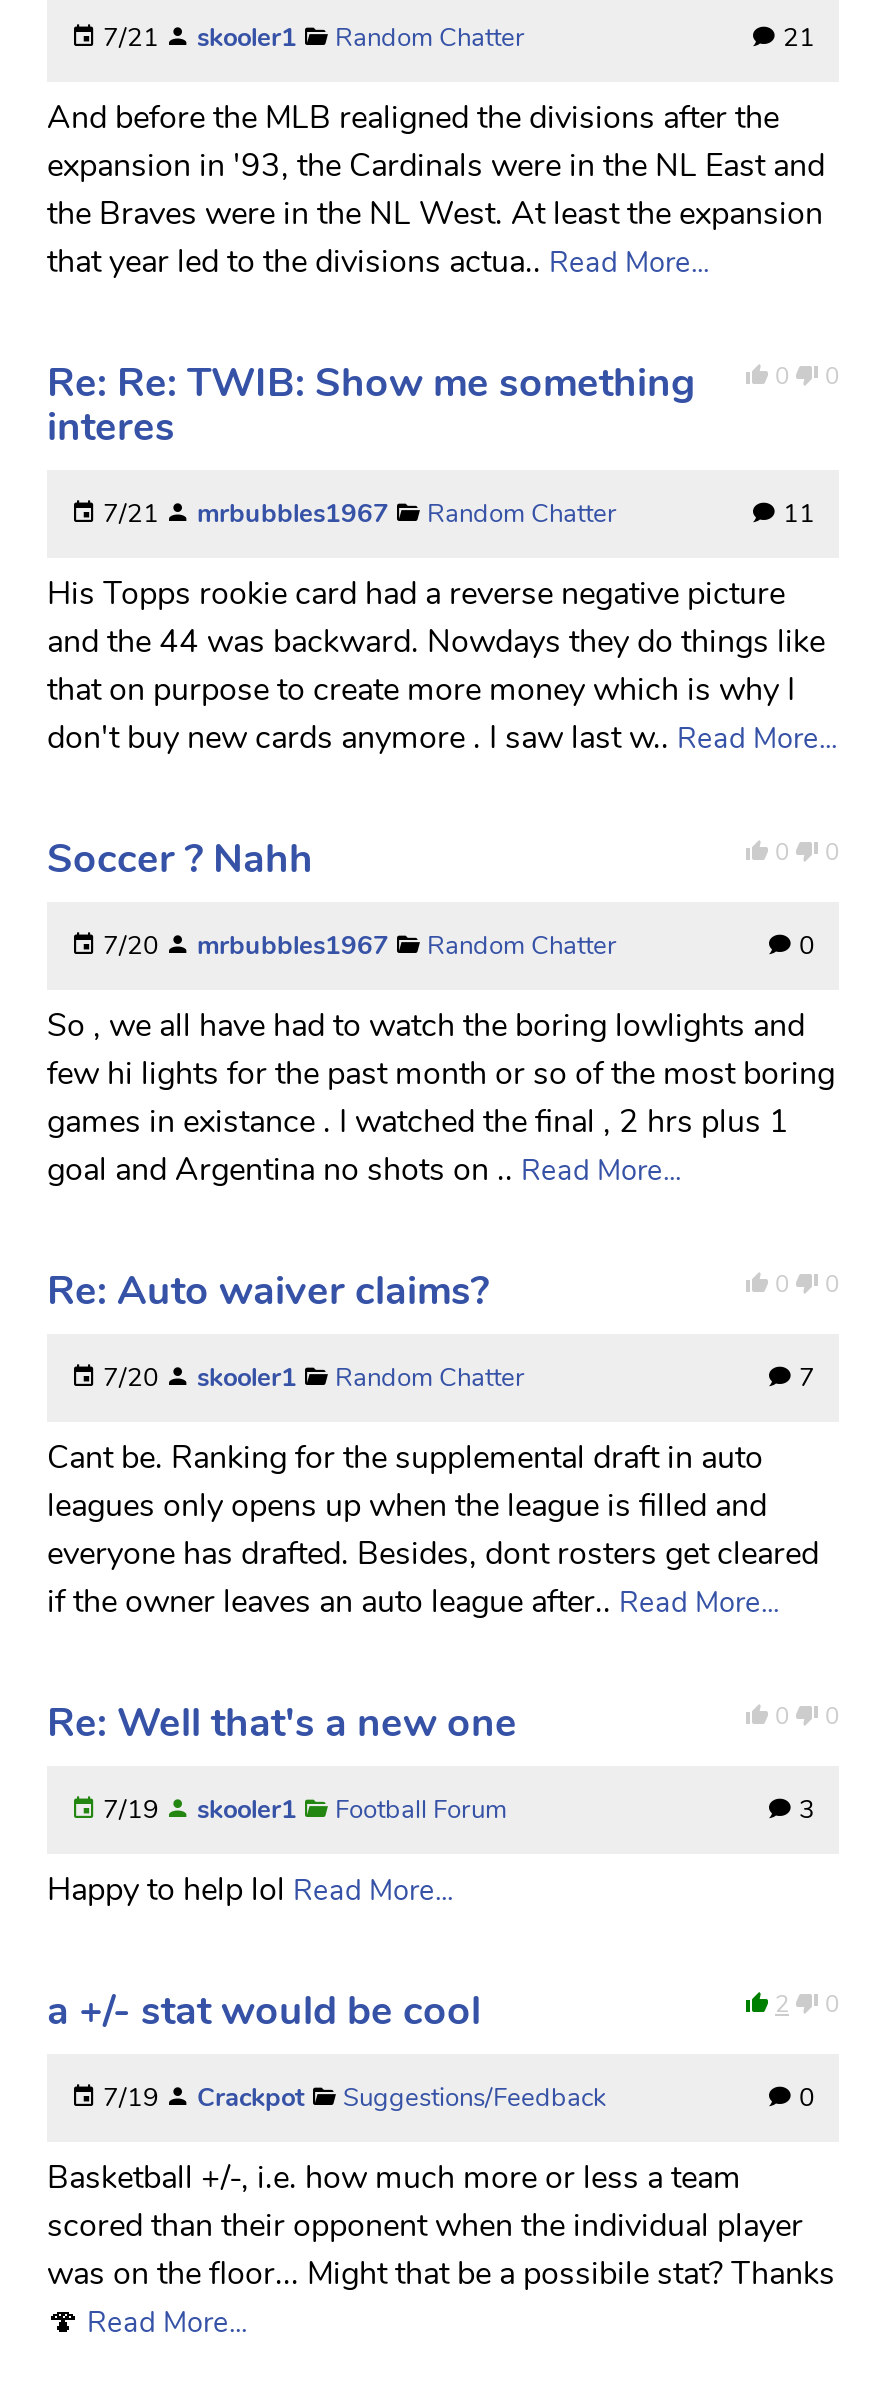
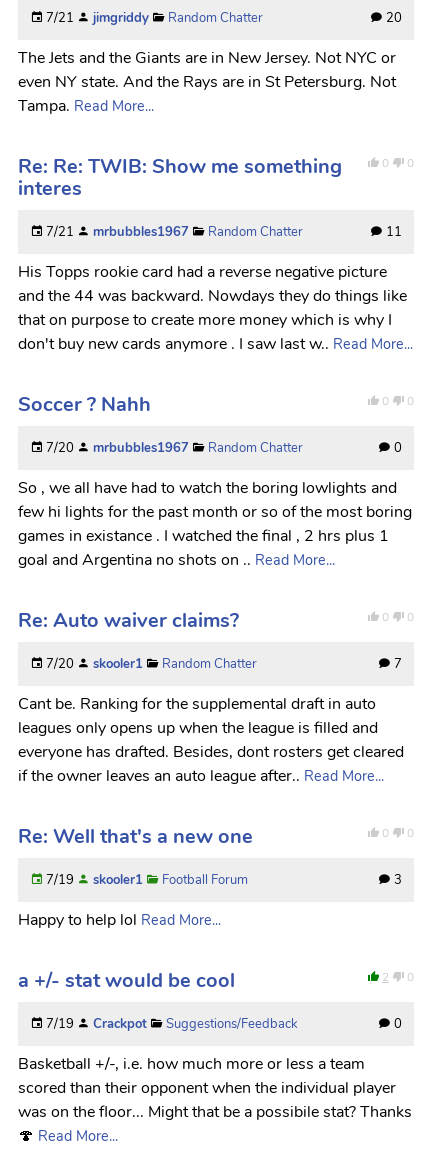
- skooler1
+ jimgriddy

- 21
+ 20

- And before the MLB realigned the divisions after the
- expansion in '93, the Cardinals were in the NL East and
- the Braves were in the NL West. At least the expansion
- that year led to the divisions actua.. Read More...
+ The Jets and the Giants are in New Jersey. Not NYC or
+ even NY state. And the Rays are in St Petersburg. Not
+ Tampa. Read More...
